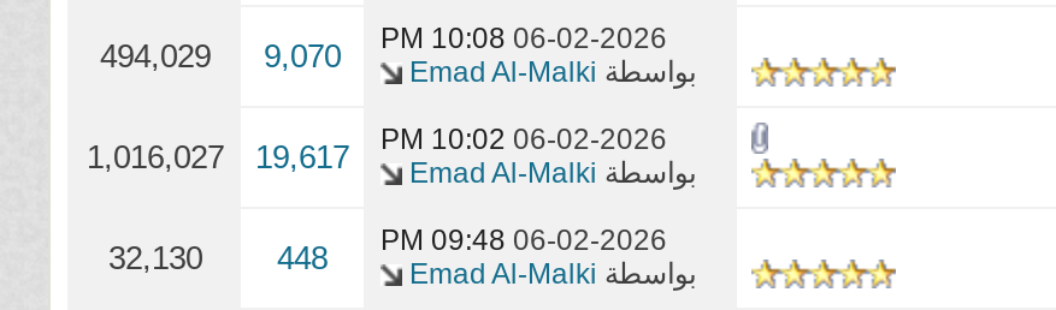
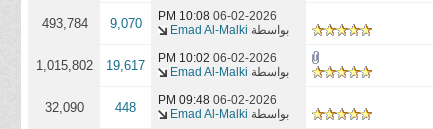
- 494,029 9,070
+ 493,784 9,070

- 1,016,027
+ 1,015,802

- 32,130
+ 32,090
